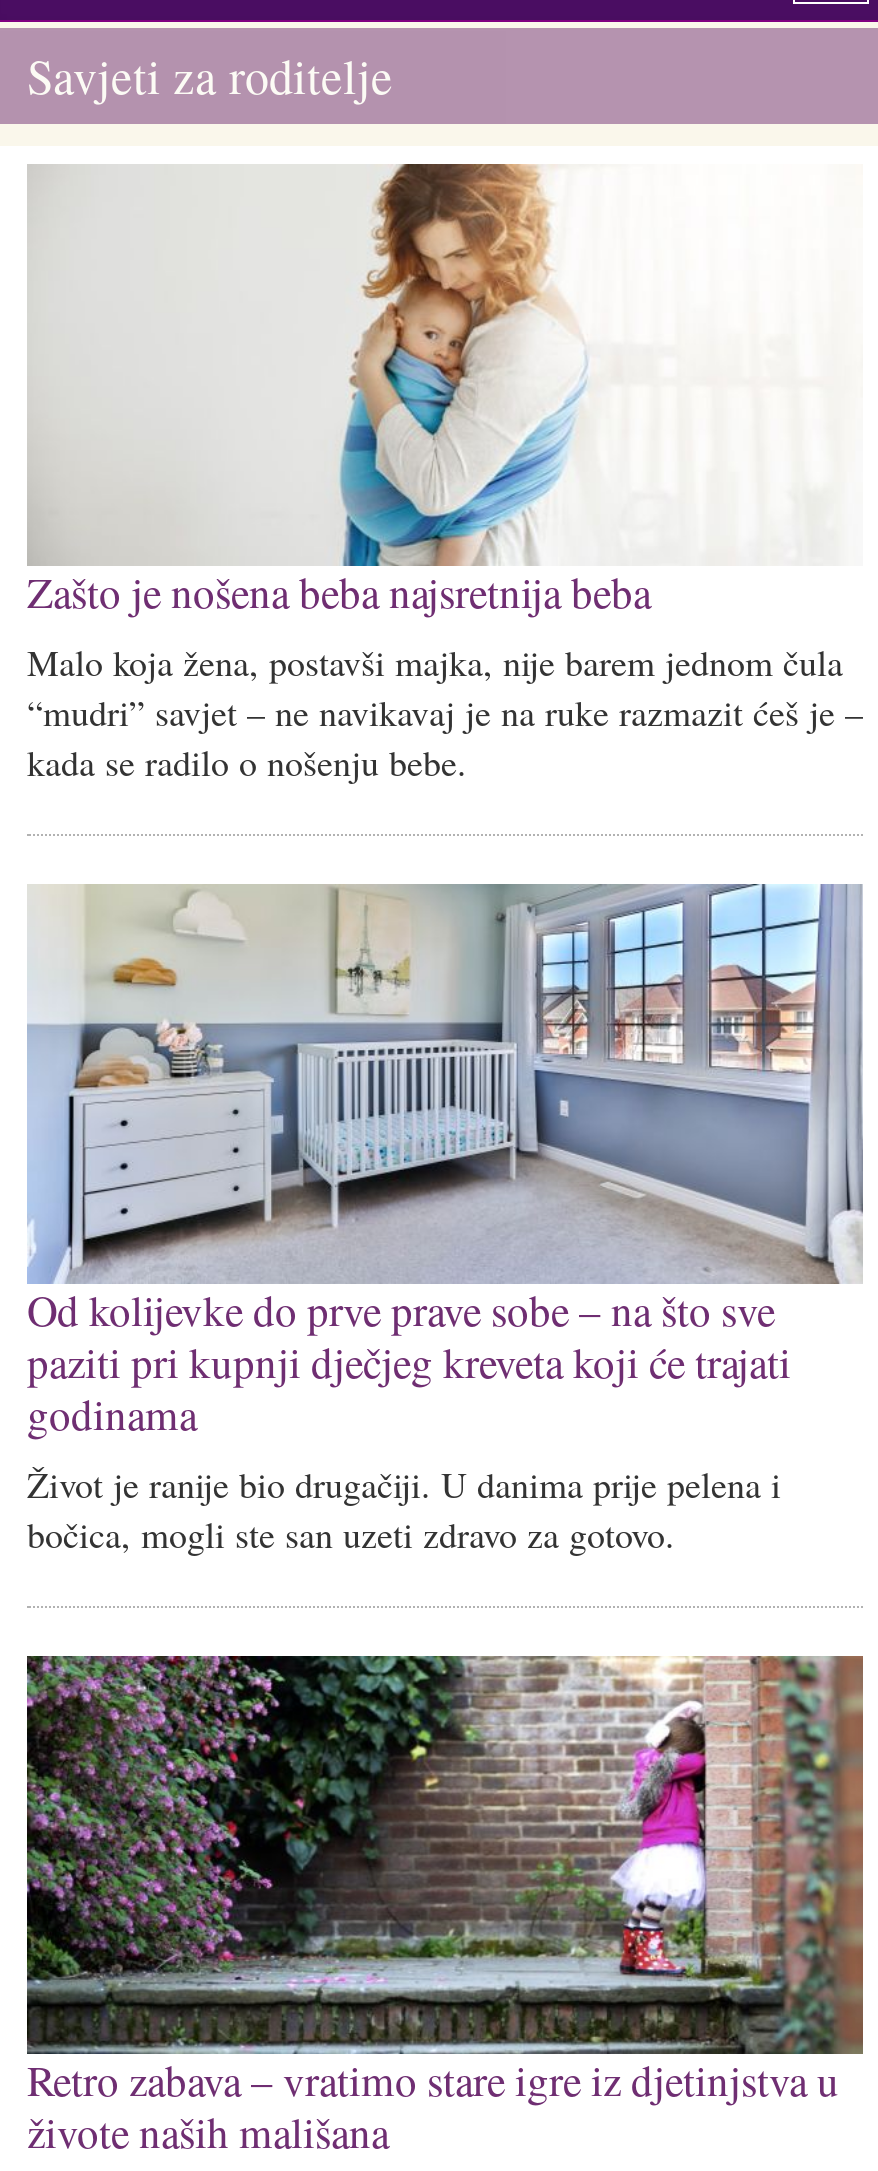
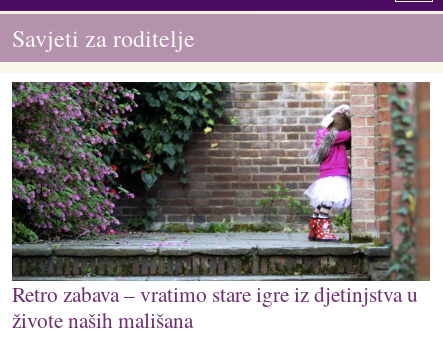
- [image]
- Zašto je nošena beba najsretnija beba
- Malo koja žena, postavši majka, nije barem jednom čula
- “mudri” savjet – ne navikavaj je na ruke razmazit ćeš je –
- kada se radilo o nošenju bebe.

- [image]
- Od kolijevke do prve prave sobe – na što sve
- paziti pri kupnji dječjeg kreveta koji će trajati
- godinama
- Život je ranije bio drugačiji. U danima prije pelena i
- bočica, mogli ste san uzeti zdravo za gotovo.
